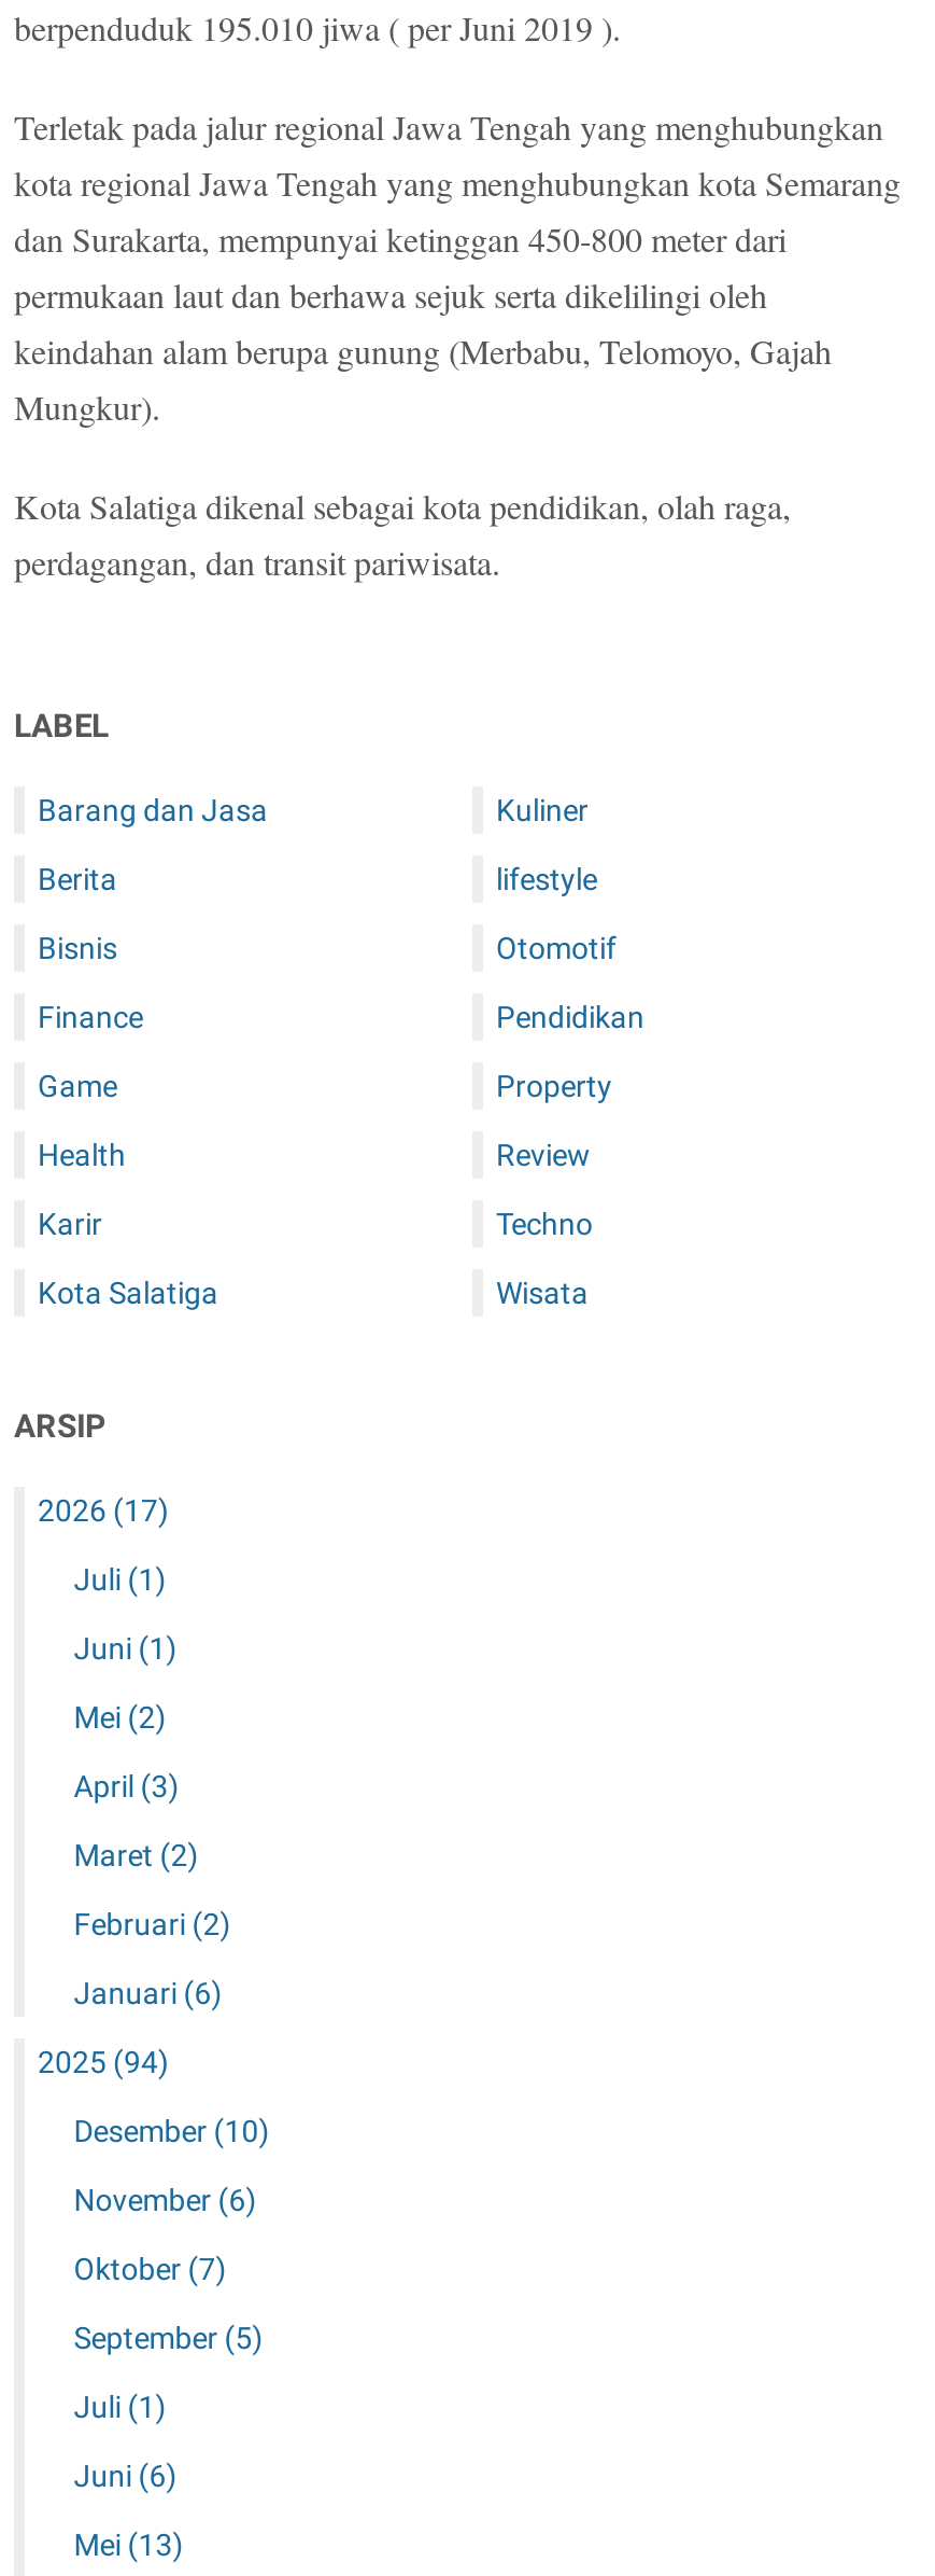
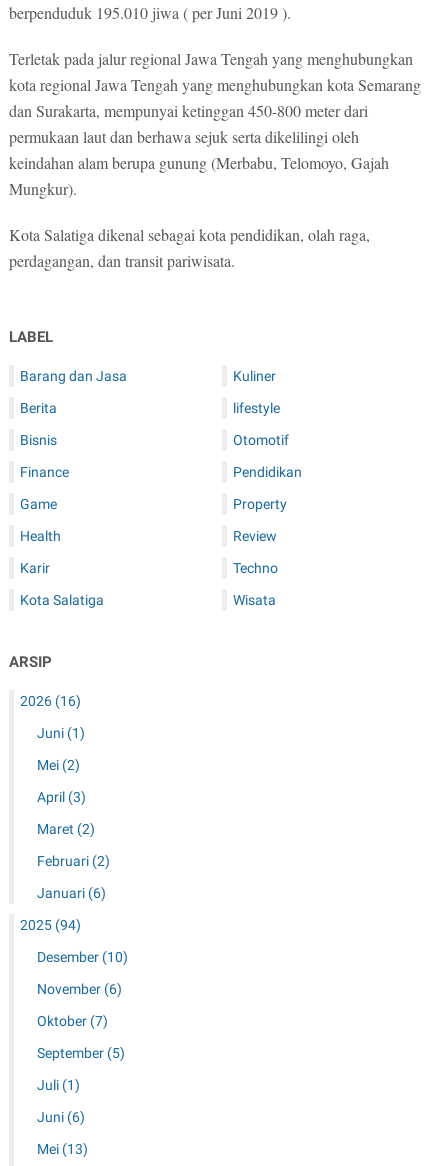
- 2026 (17)
- Juli (1)
+ 2026 (16)
